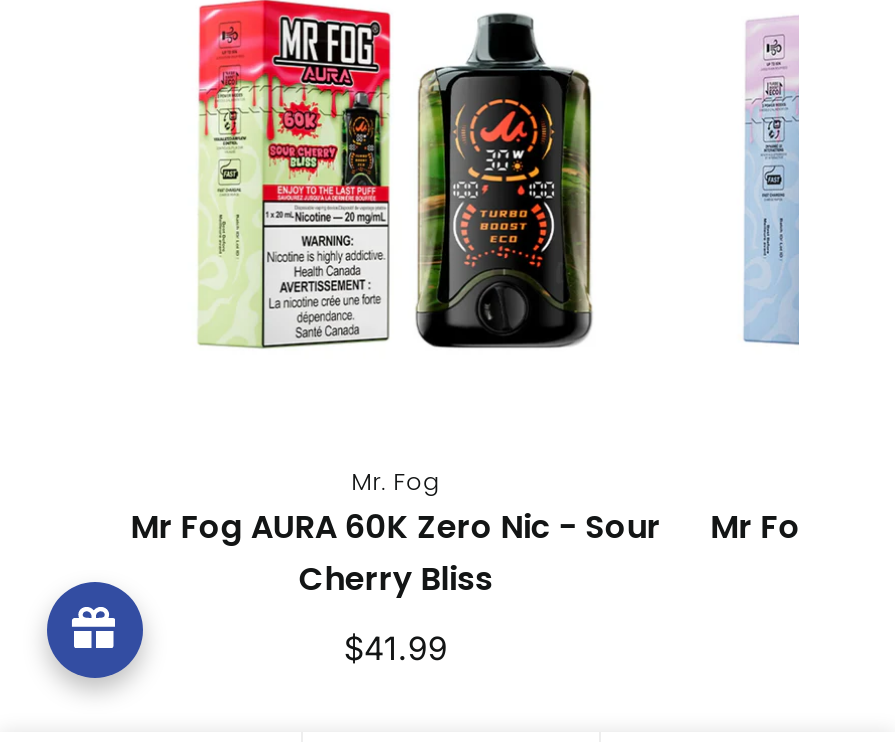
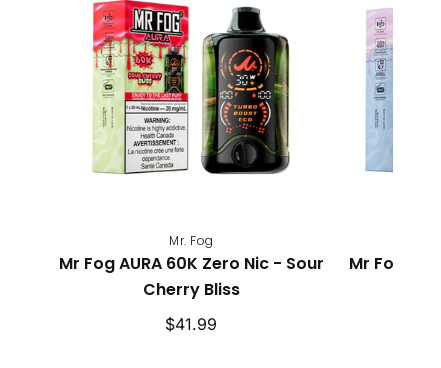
- [image]
